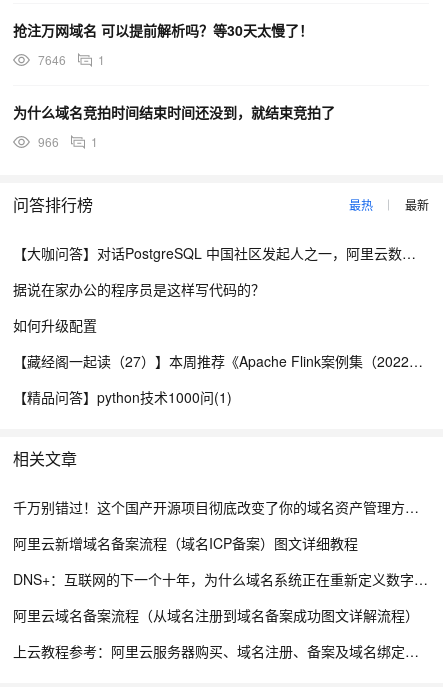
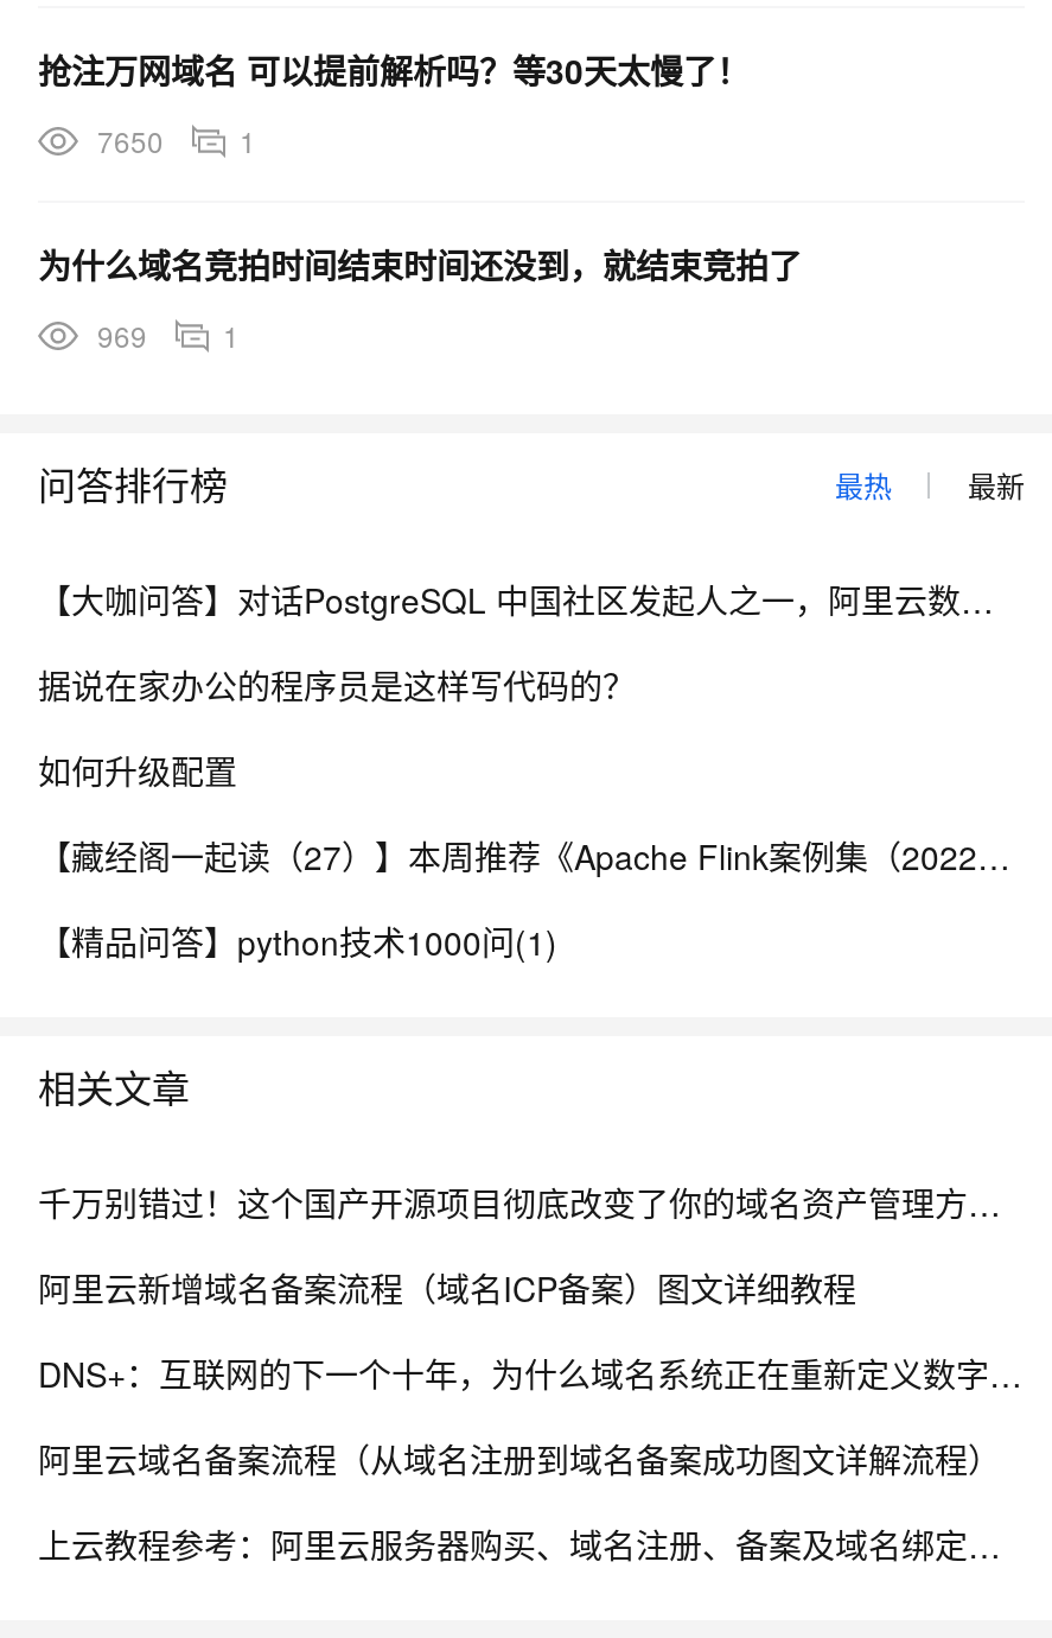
- 7646 1
+ 7650 1

- 966 1
+ 969 1
